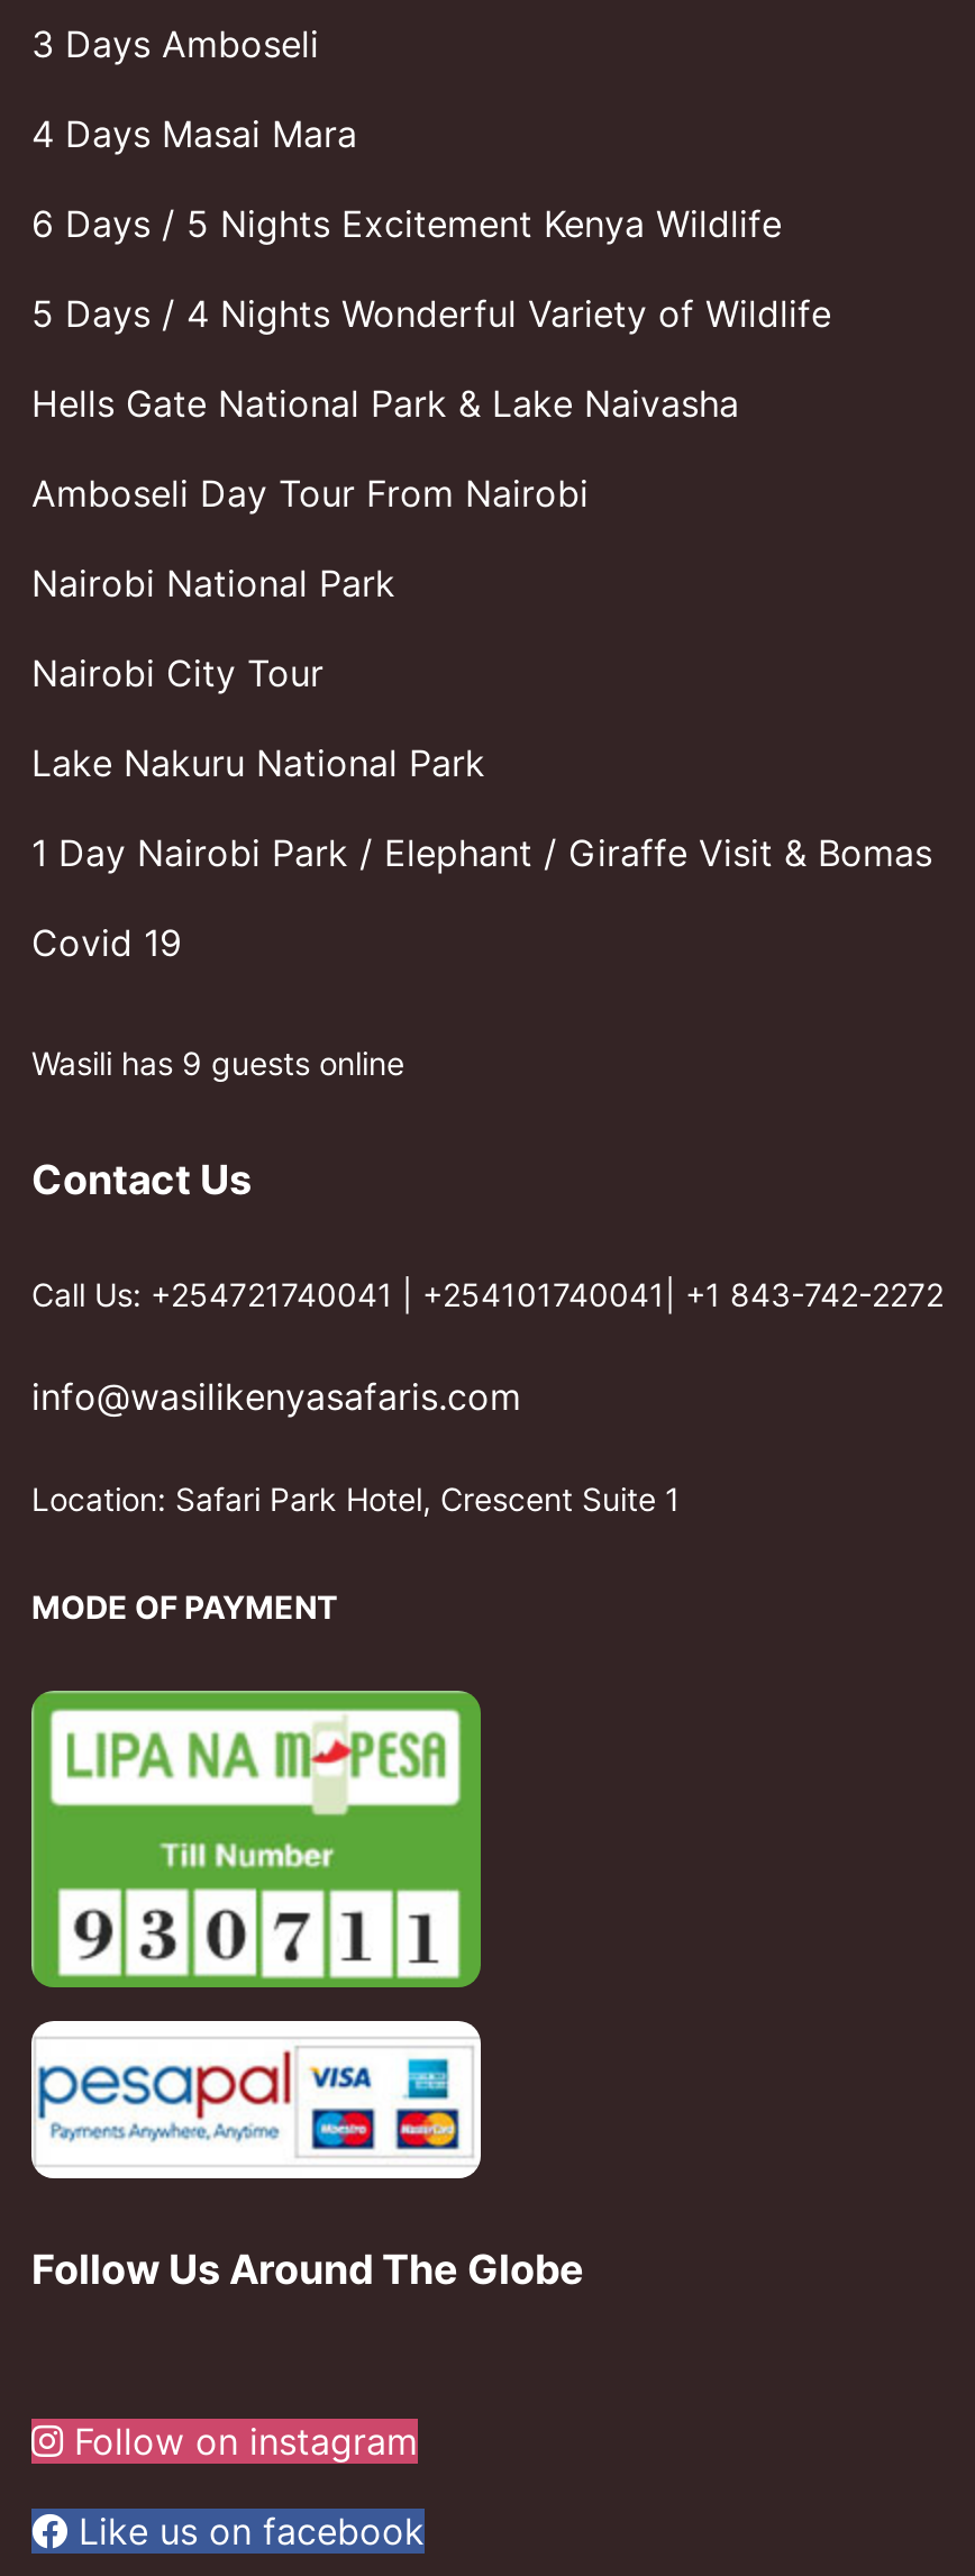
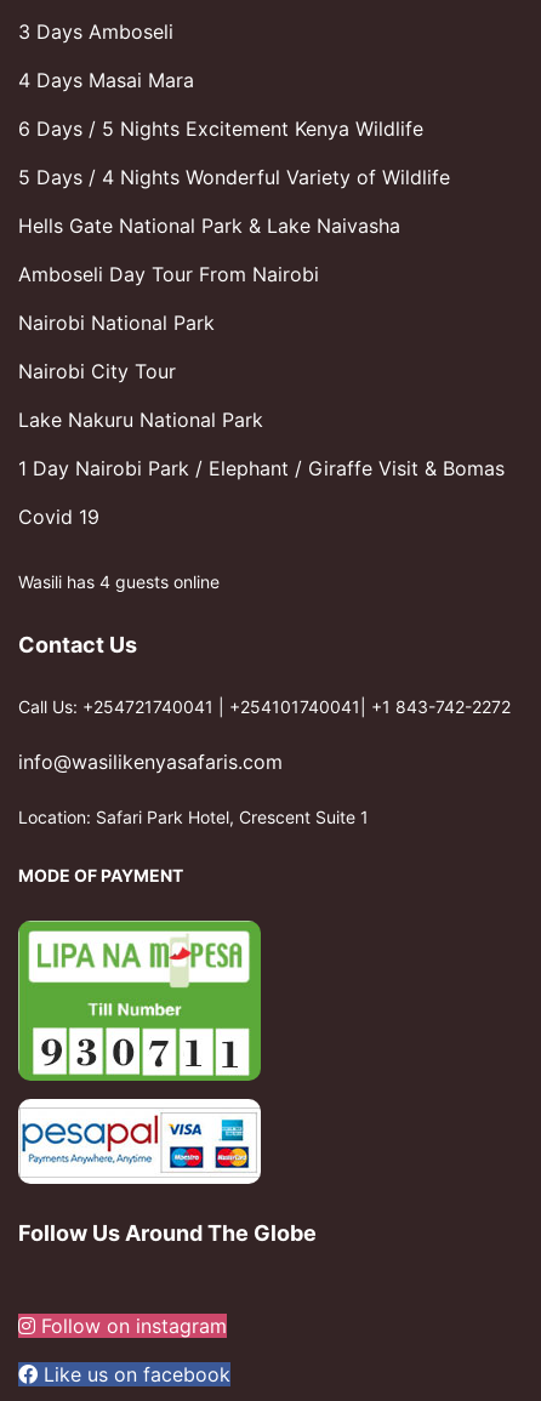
- Wasili has 9 guests online
+ Wasili has 4 guests online
